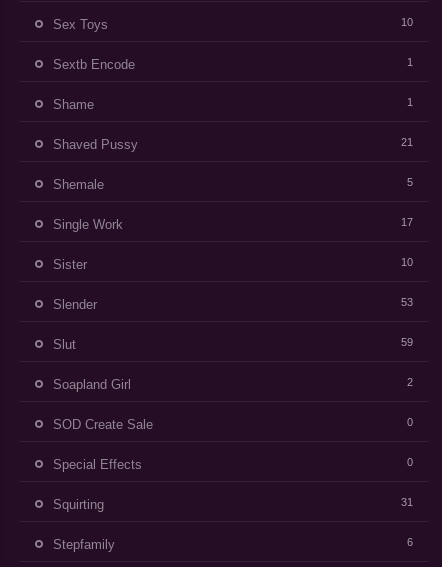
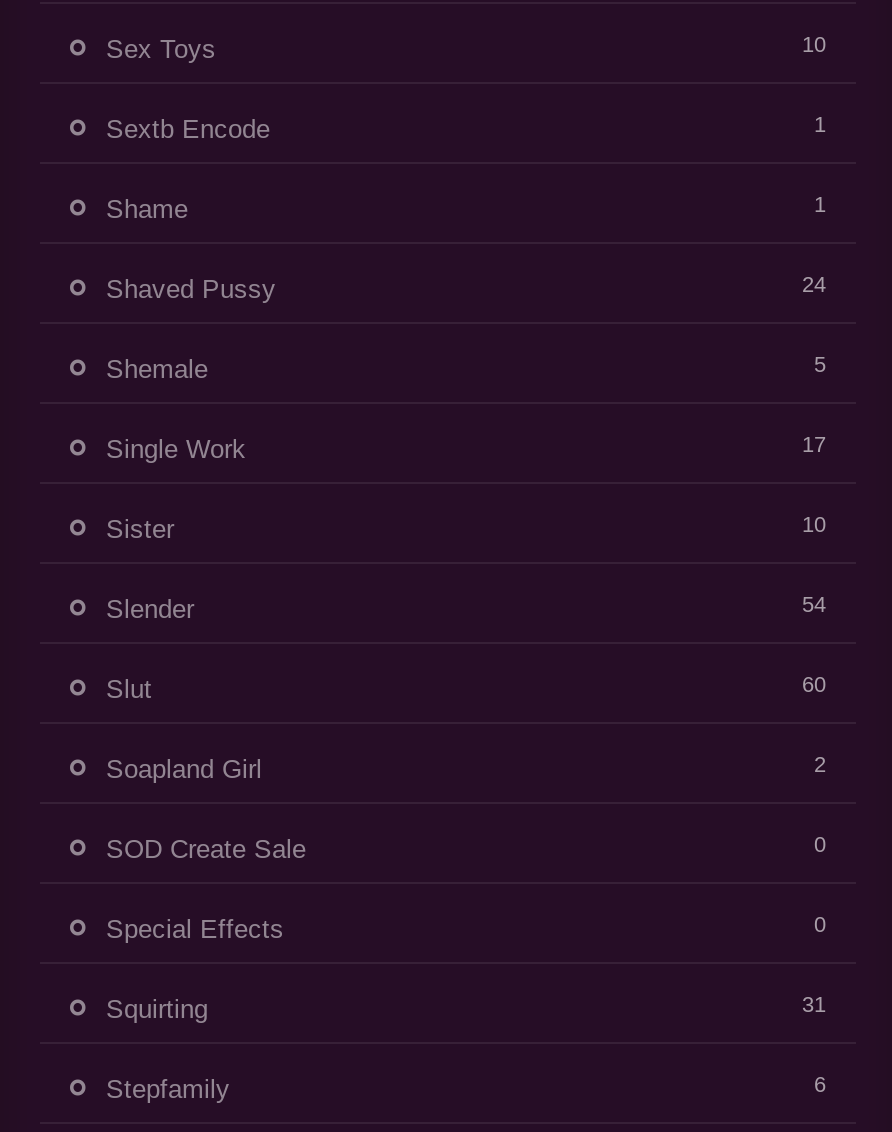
- 21
+ 24

- 53
+ 54

- 59
+ 60
